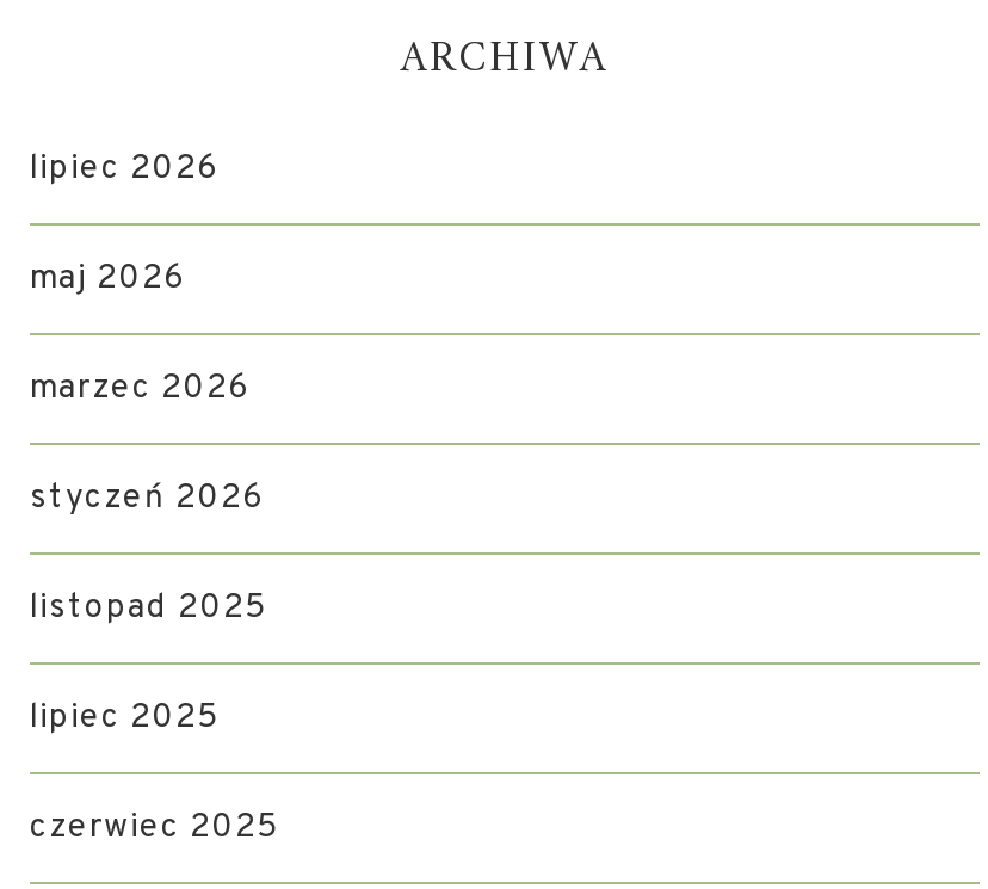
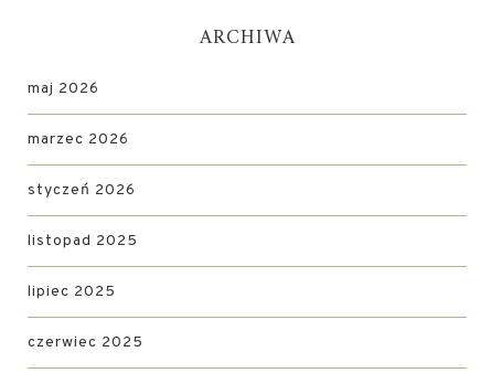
- lipiec 2026
